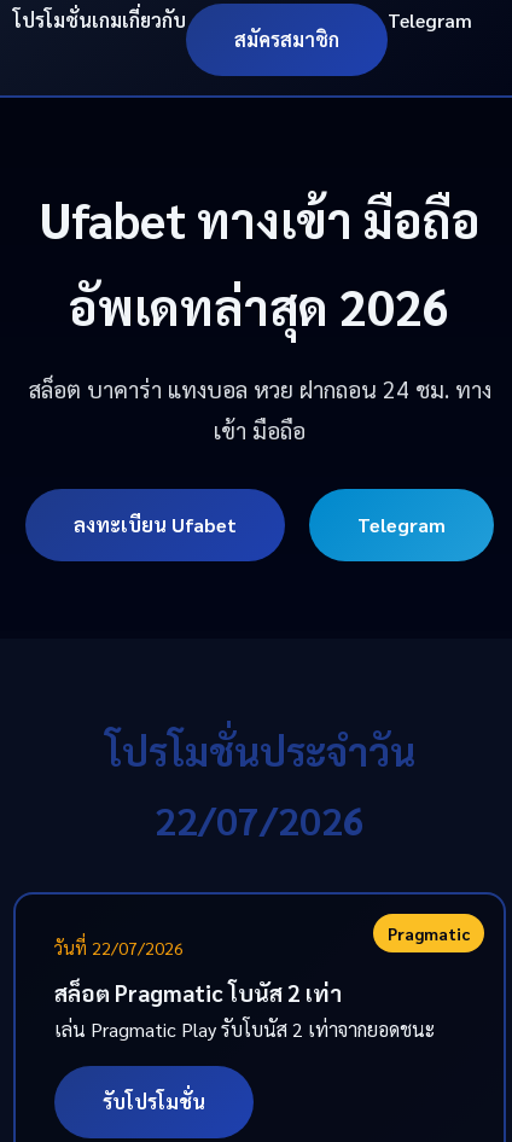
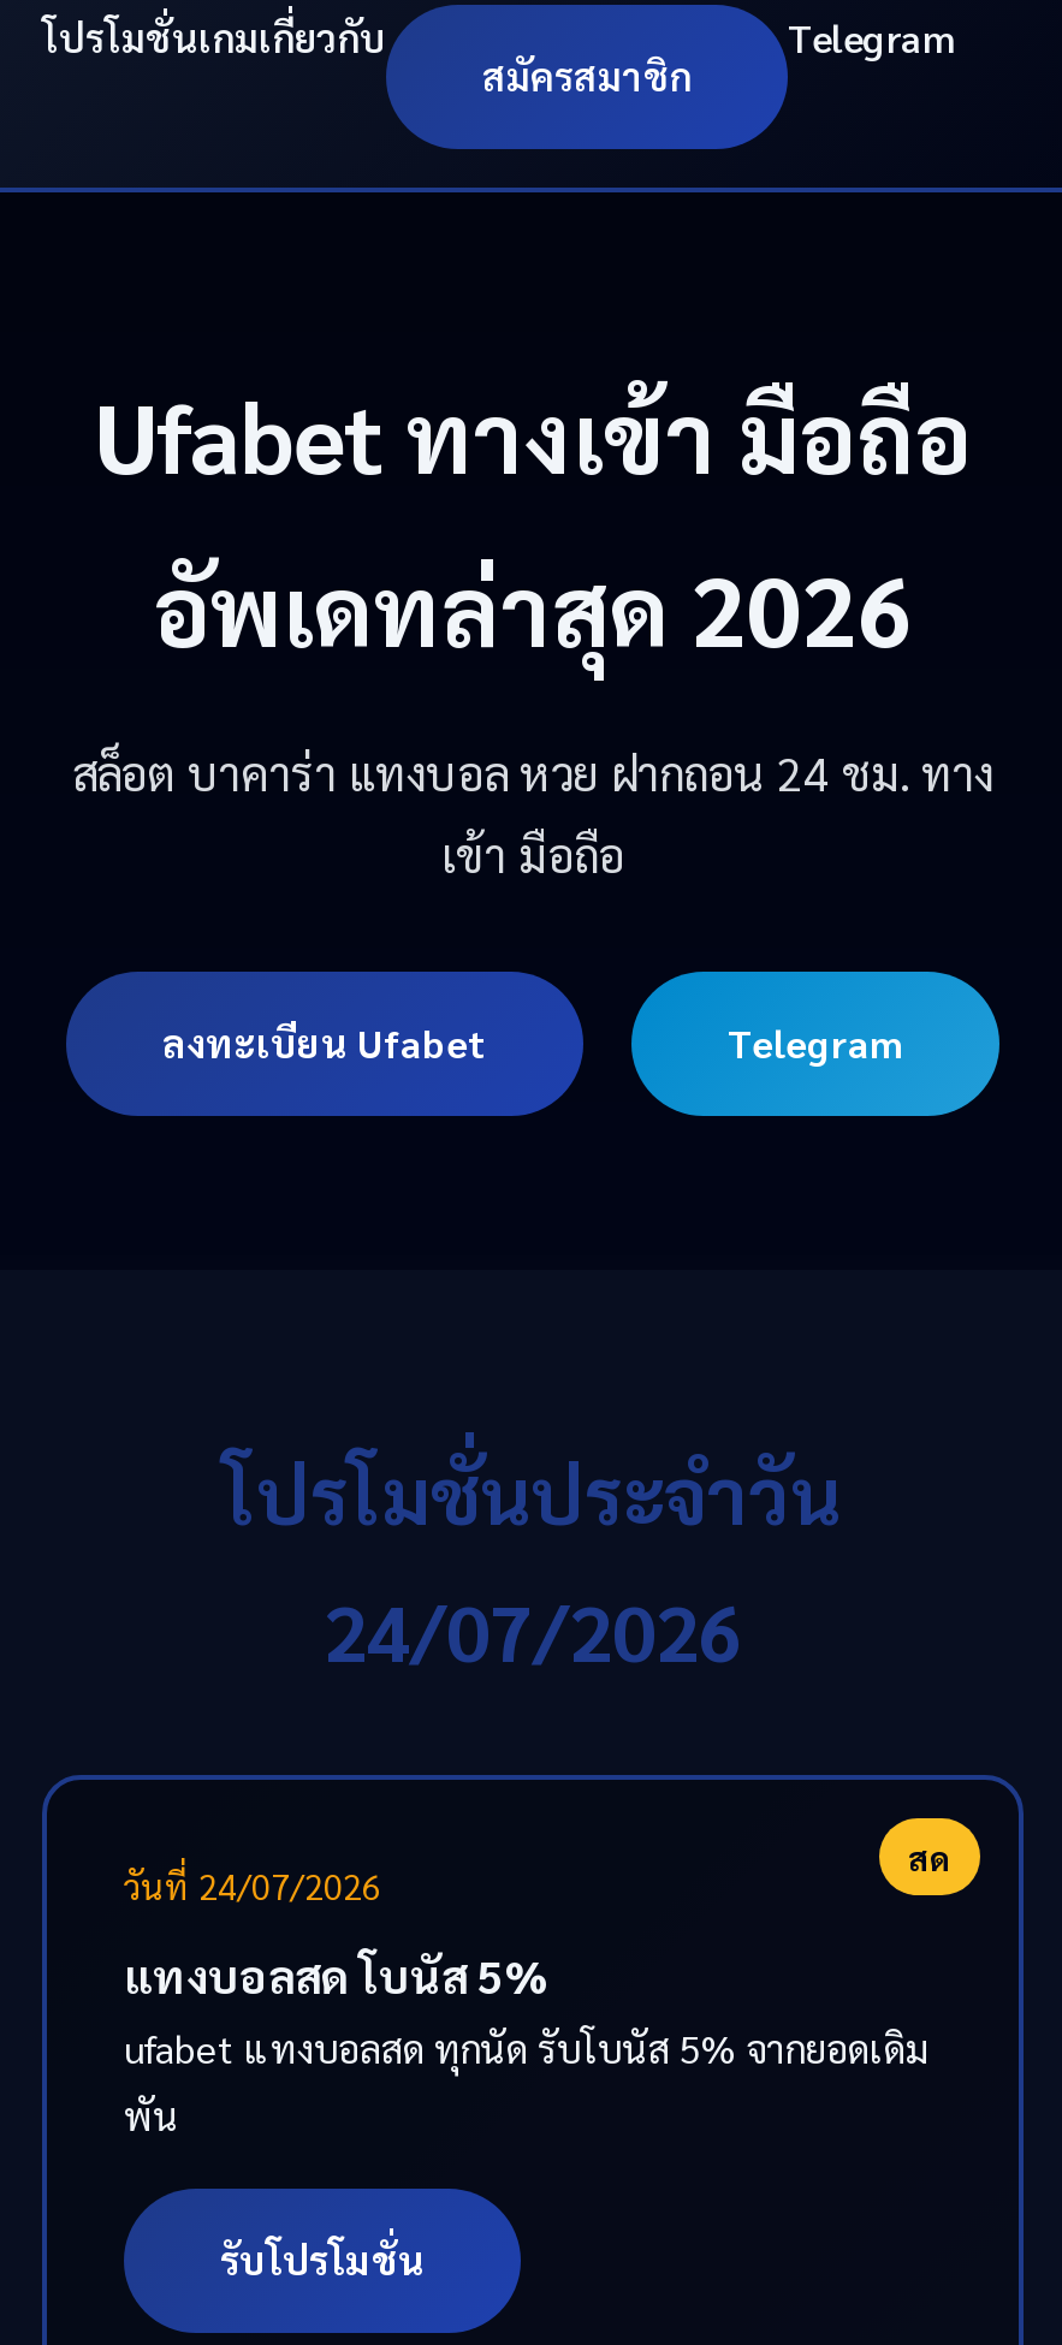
- 22/07/2026
+ 24/07/2026

- Pragmatic
- วันที่ 22/07/2026
+ สด
+ วันที่ 24/07/2026

- สล็อต Pragmatic โบนัส 2 เท่า
- เล่น Pragmatic Play รับโบนัส 2 เท่าจากยอดชนะ
+ แทงบอลสด โบนัส 5%
+ ufabet แทงบอลสด ทุกนัด รับโบนัส 5% จากยอดเดิม
+ พัน
